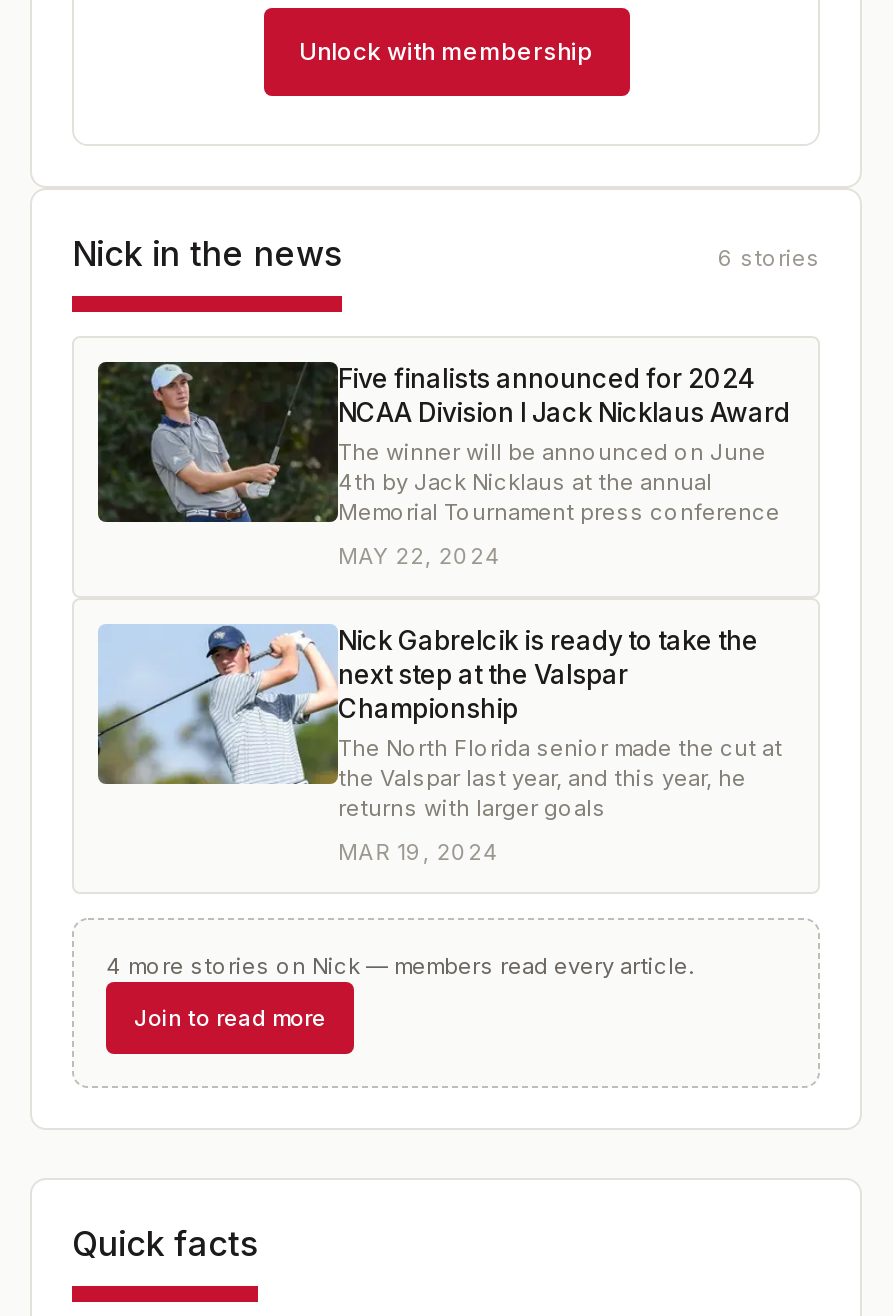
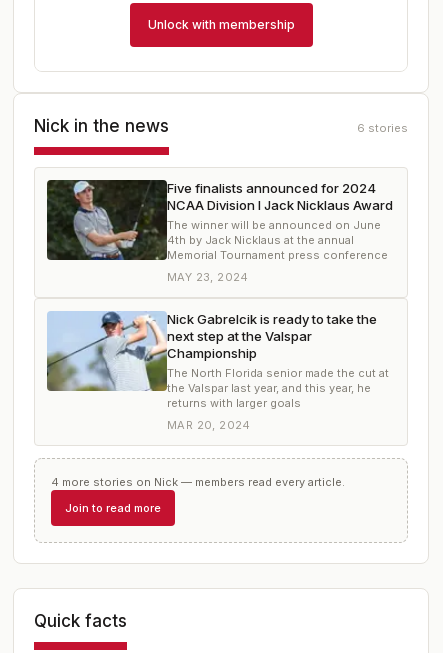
- MAY 22, 2024
+ MAY 23, 2024

- MAR 19, 2024
+ MAR 20, 2024
